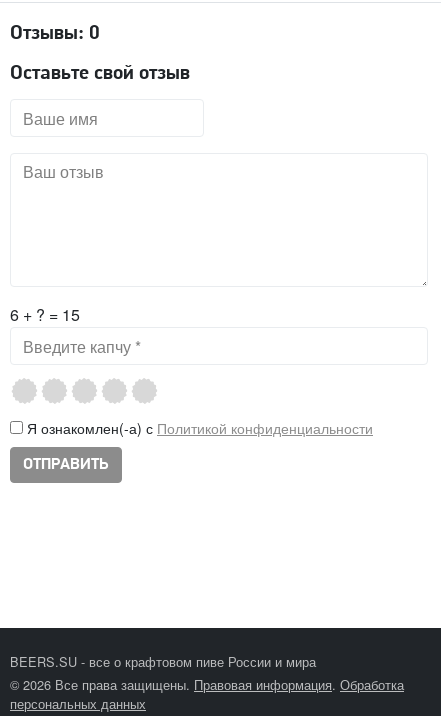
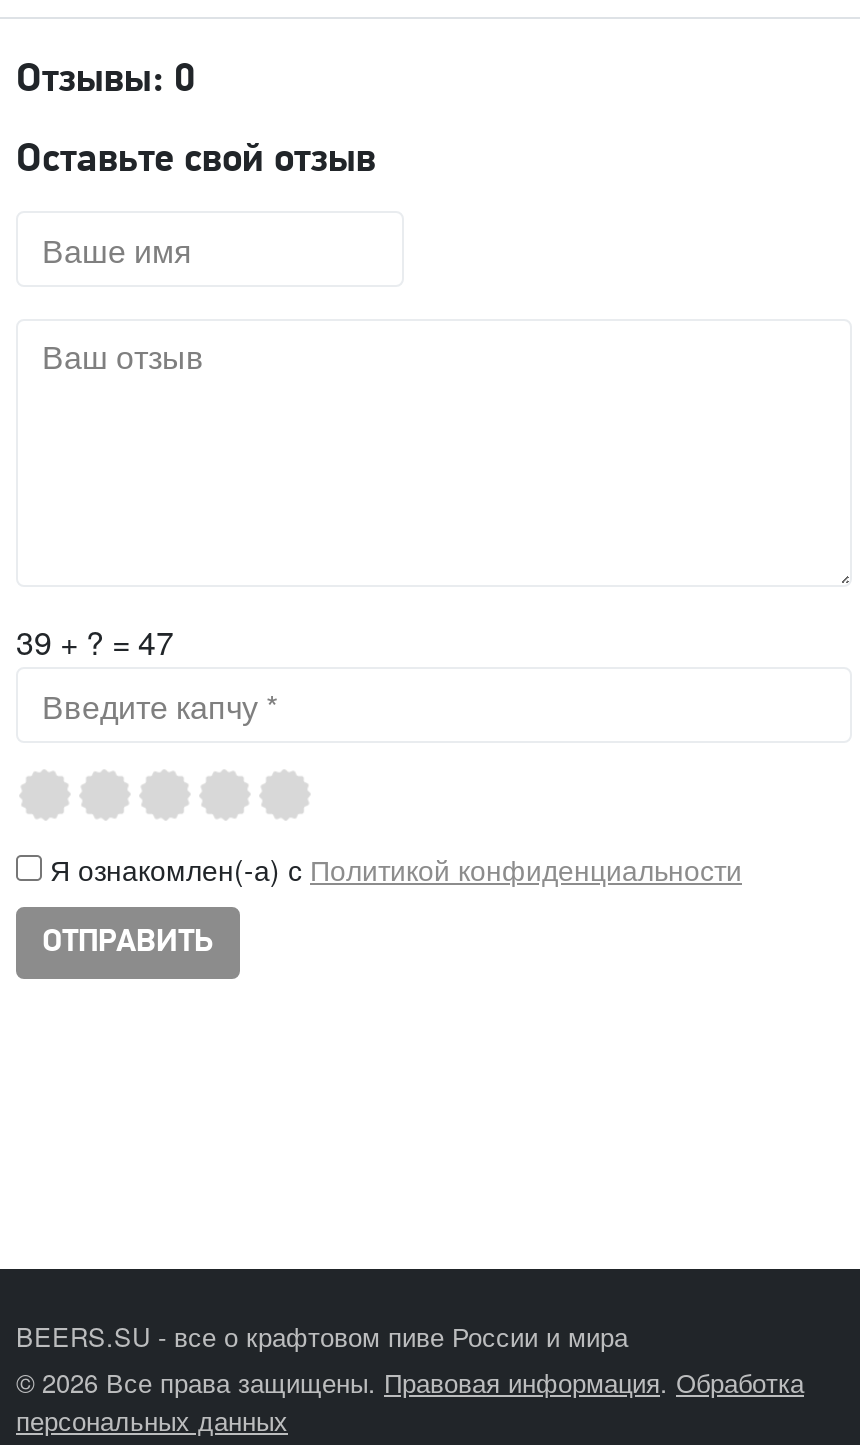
- 6 + ? = 15
+ 39 + ? = 47
